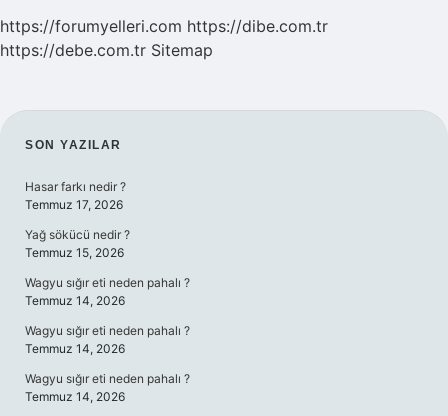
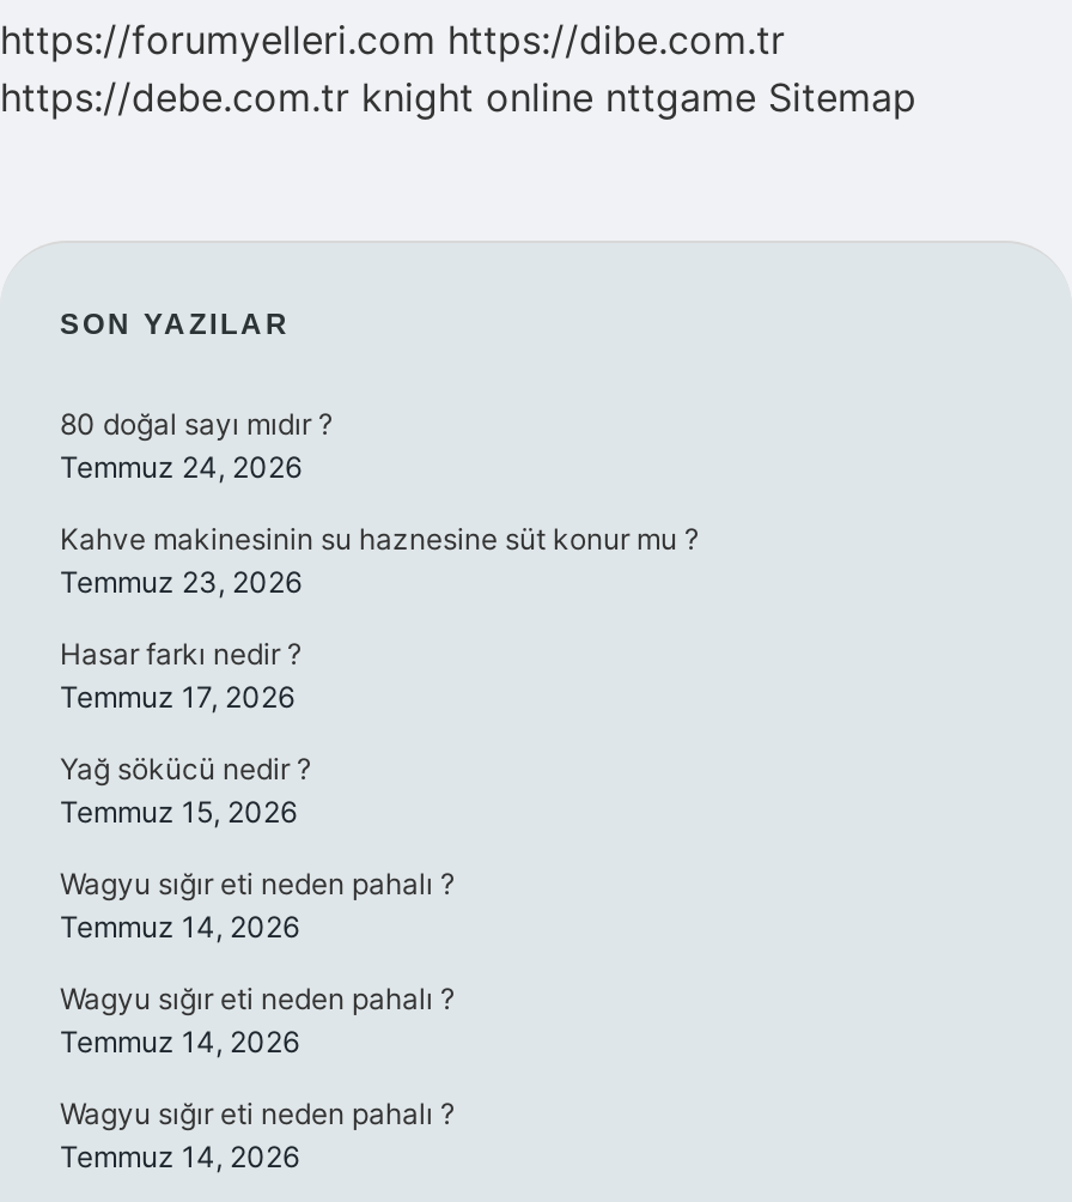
- https://debe.com.tr Sitemap
+ https://debe.com.tr knight online nttgame Sitemap

+ 80 doğal sayı mıdır ?
+ Temmuz 24, 2026
+ Kahve makinesinin su haznesine süt konur mu ?
+ Temmuz 23, 2026
